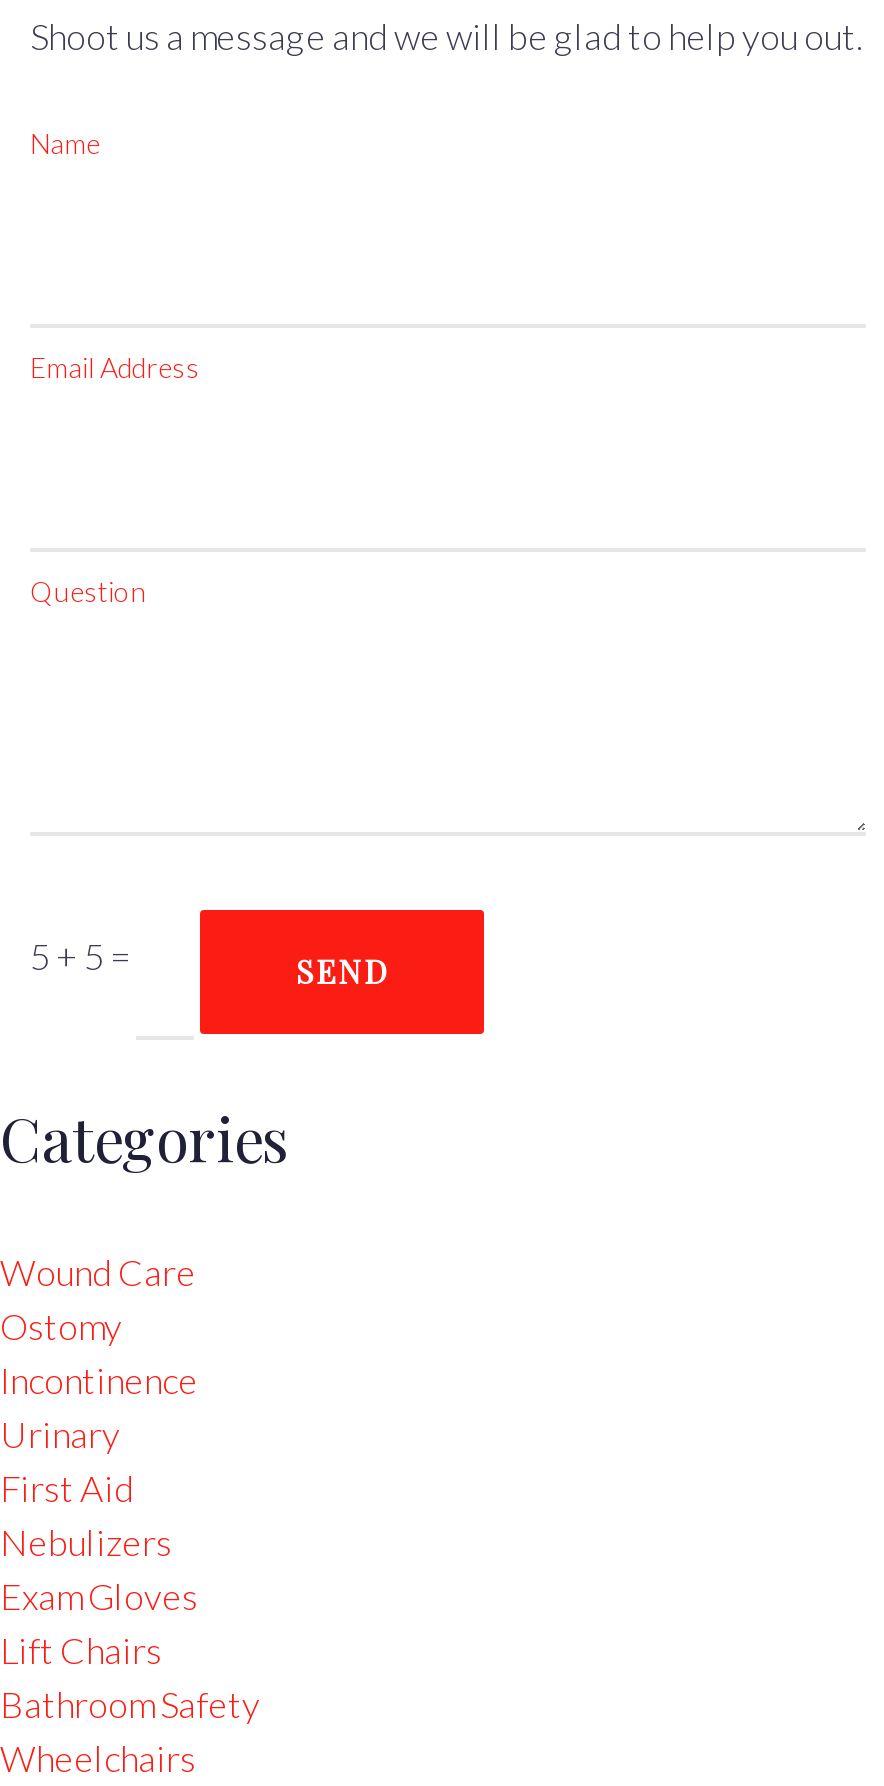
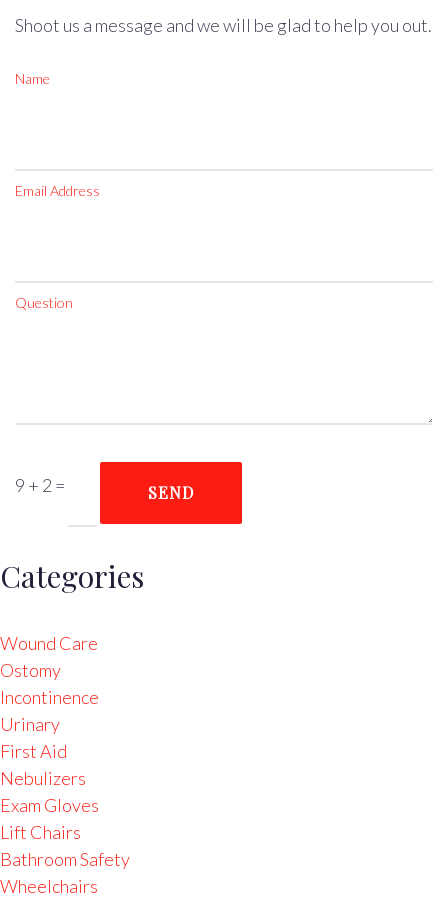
- 5 + 5 =
+ 9 + 2 =
